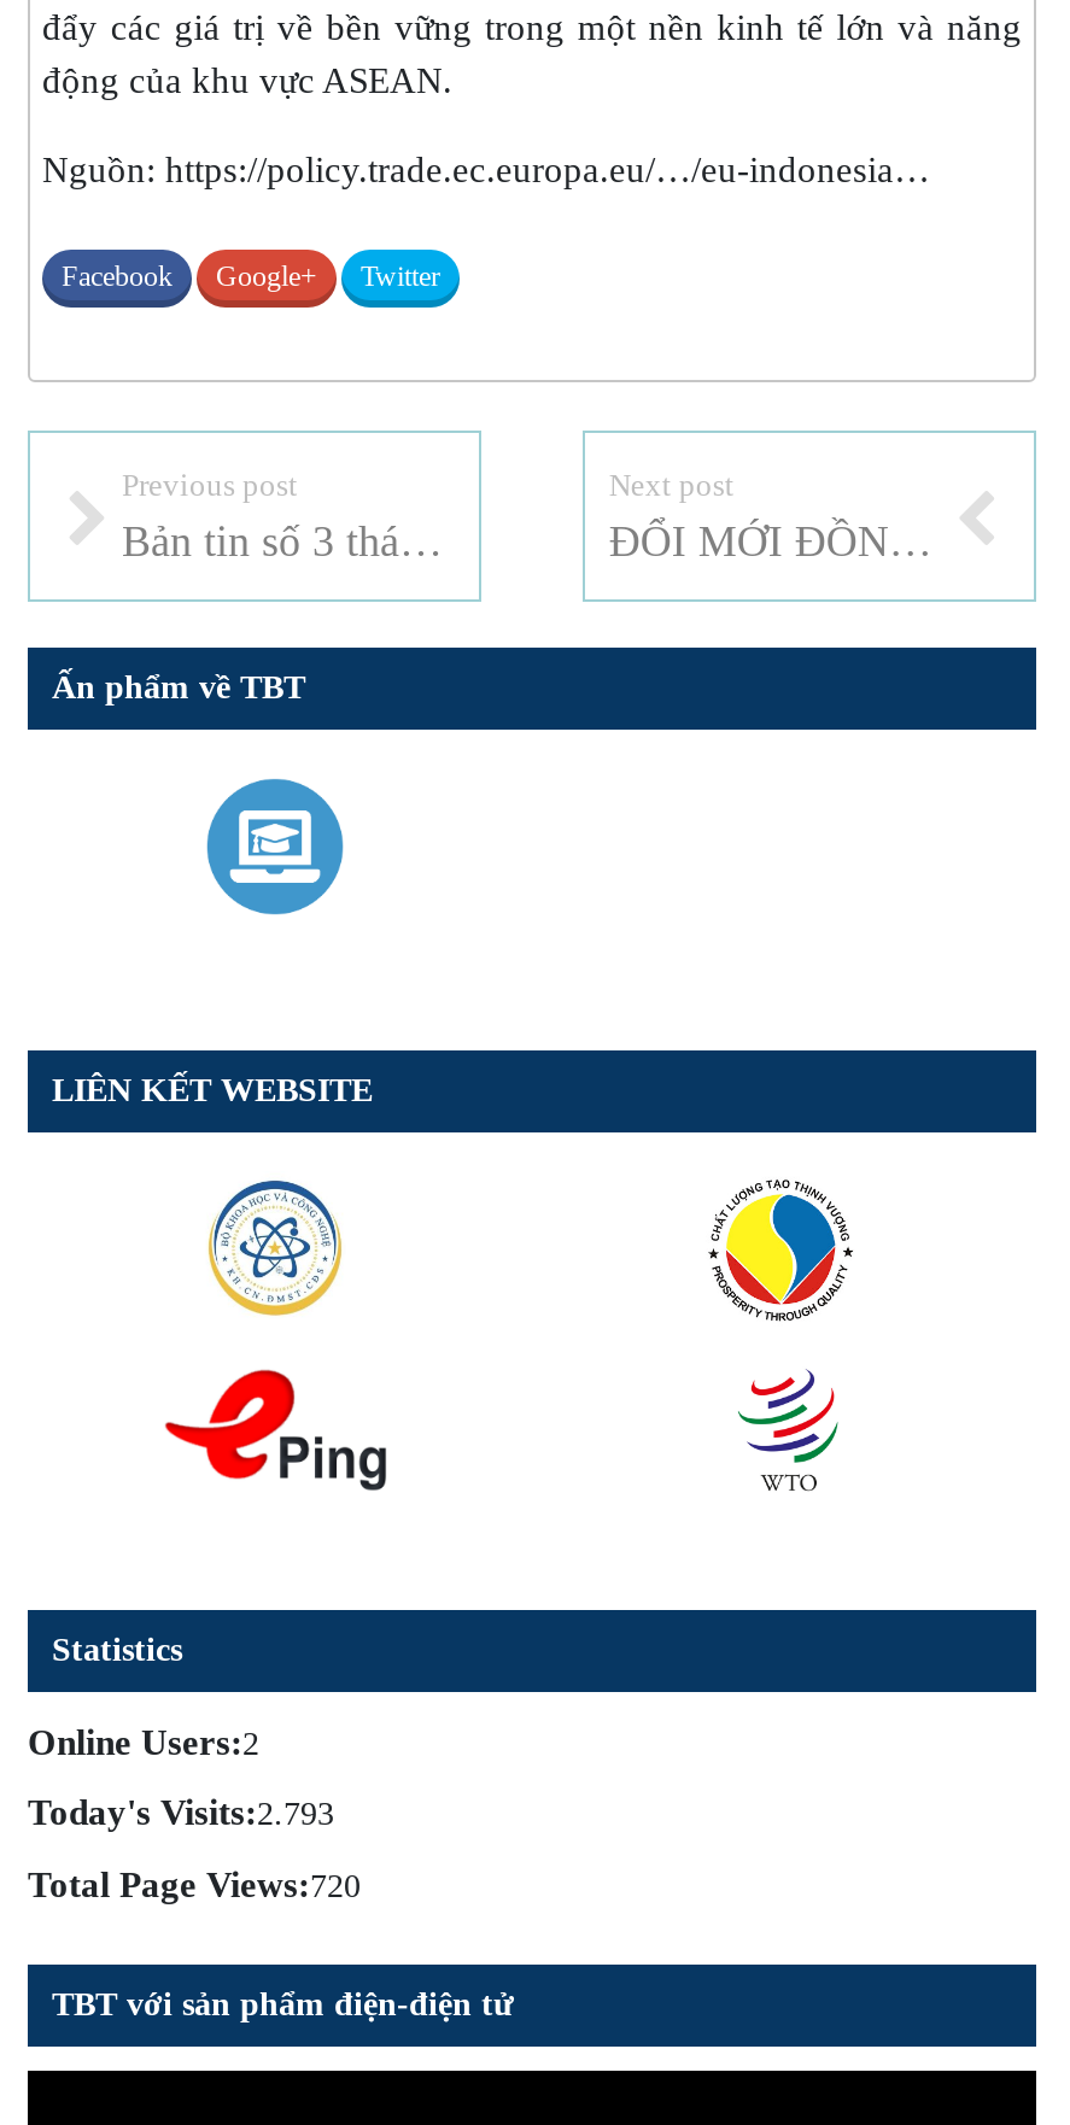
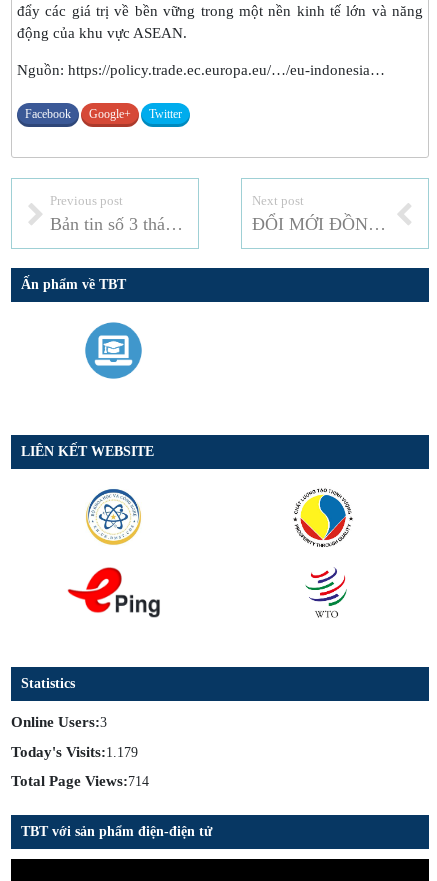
- Online Users:2
+ Online Users:3

- Today's Visits:2.793
+ Today's Visits:1.179

- Total Page Views:720
+ Total Page Views:714
